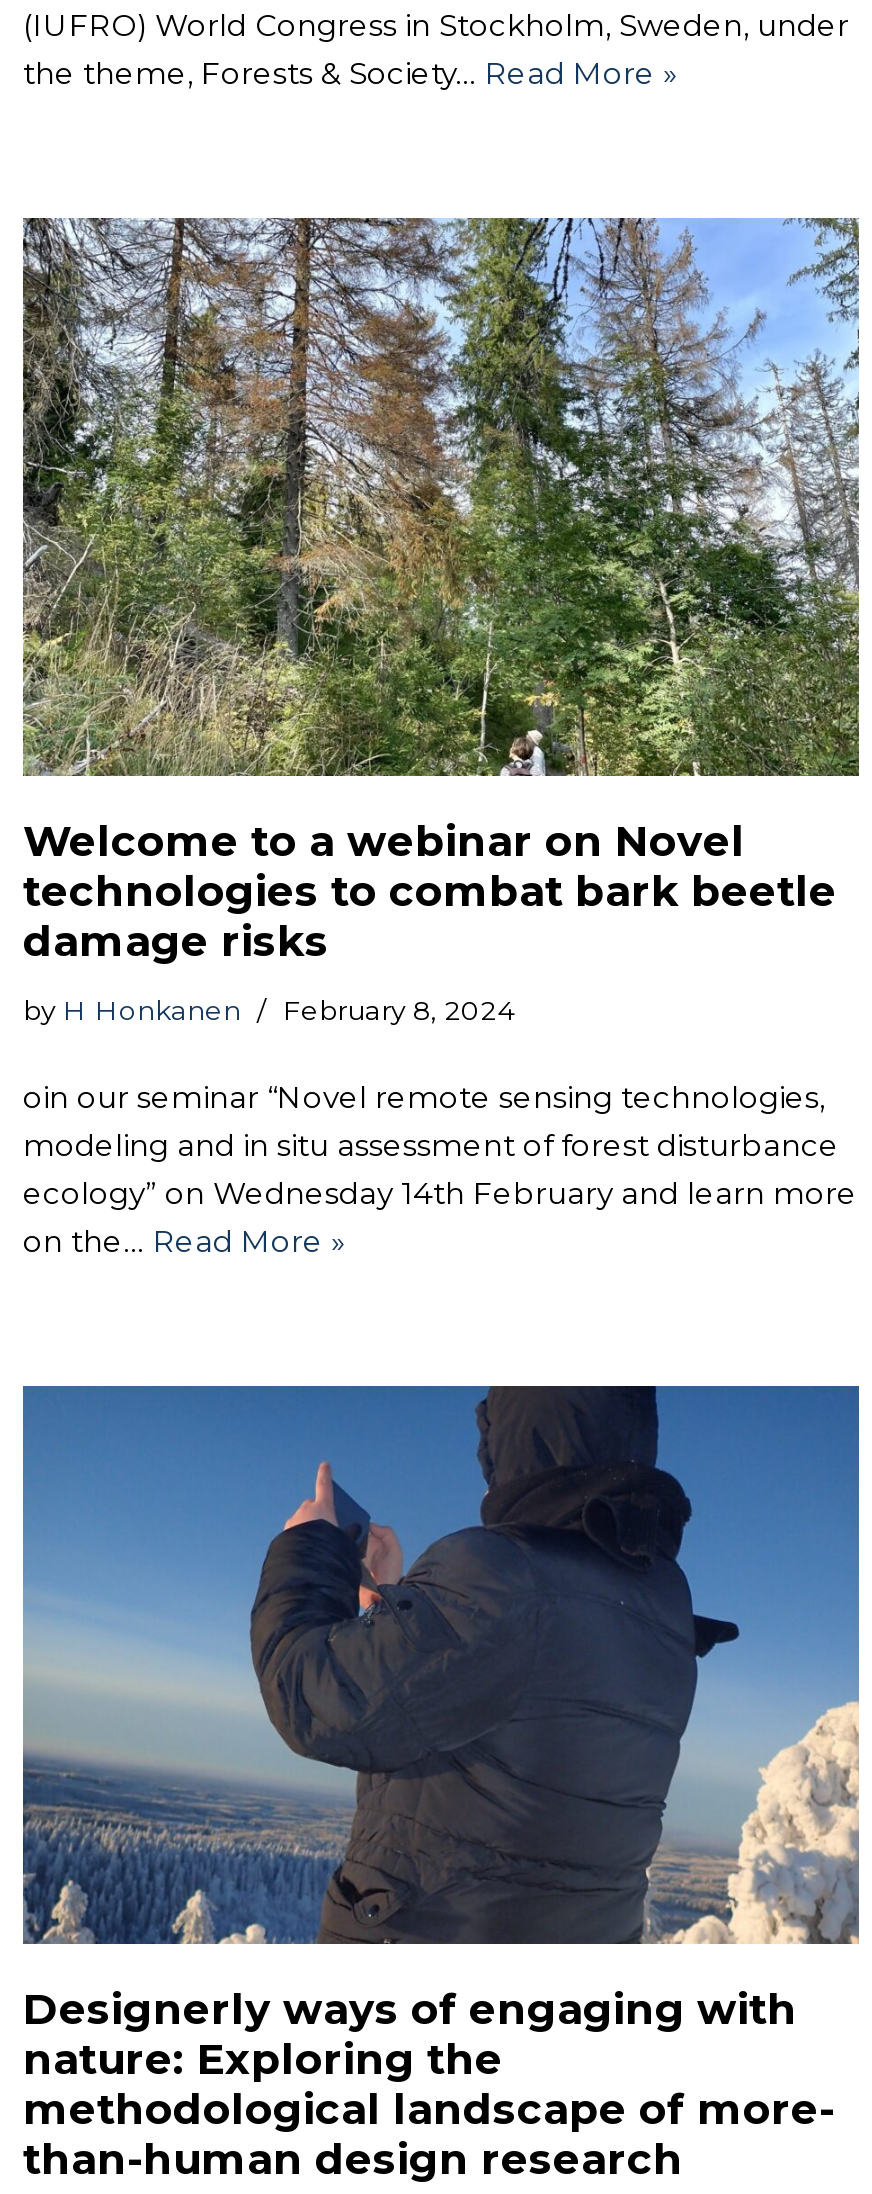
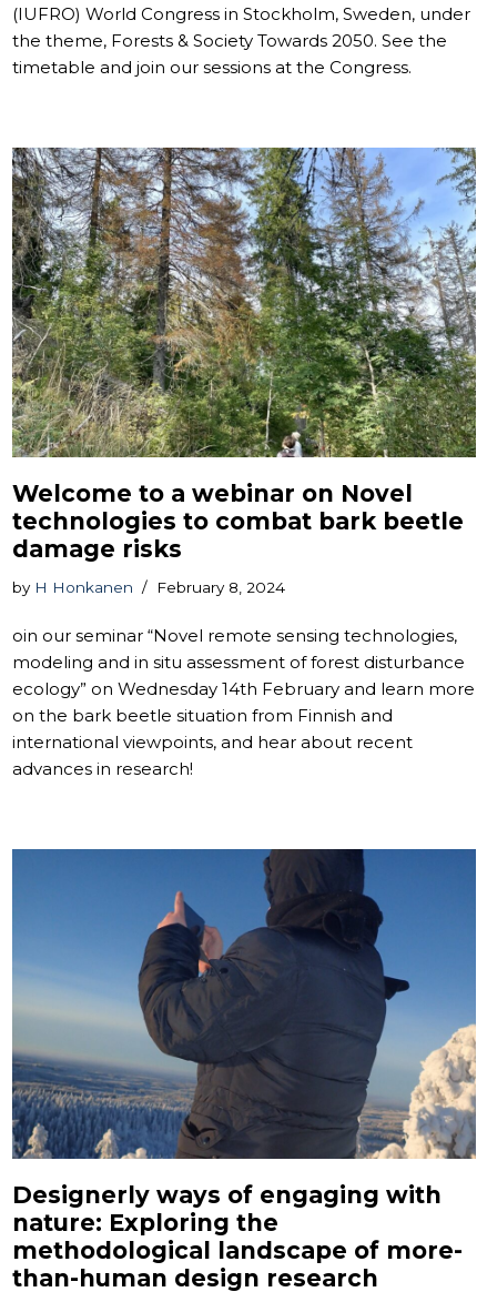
- the theme, Forests & Society… Read More »
+ the theme, Forests & Society Towards 2050. See the
+ timetable and join our sessions at the Congress.

- on the… Read More »
+ on the bark beetle situation from Finnish and
+ international viewpoints, and hear about recent
+ advances in research!
